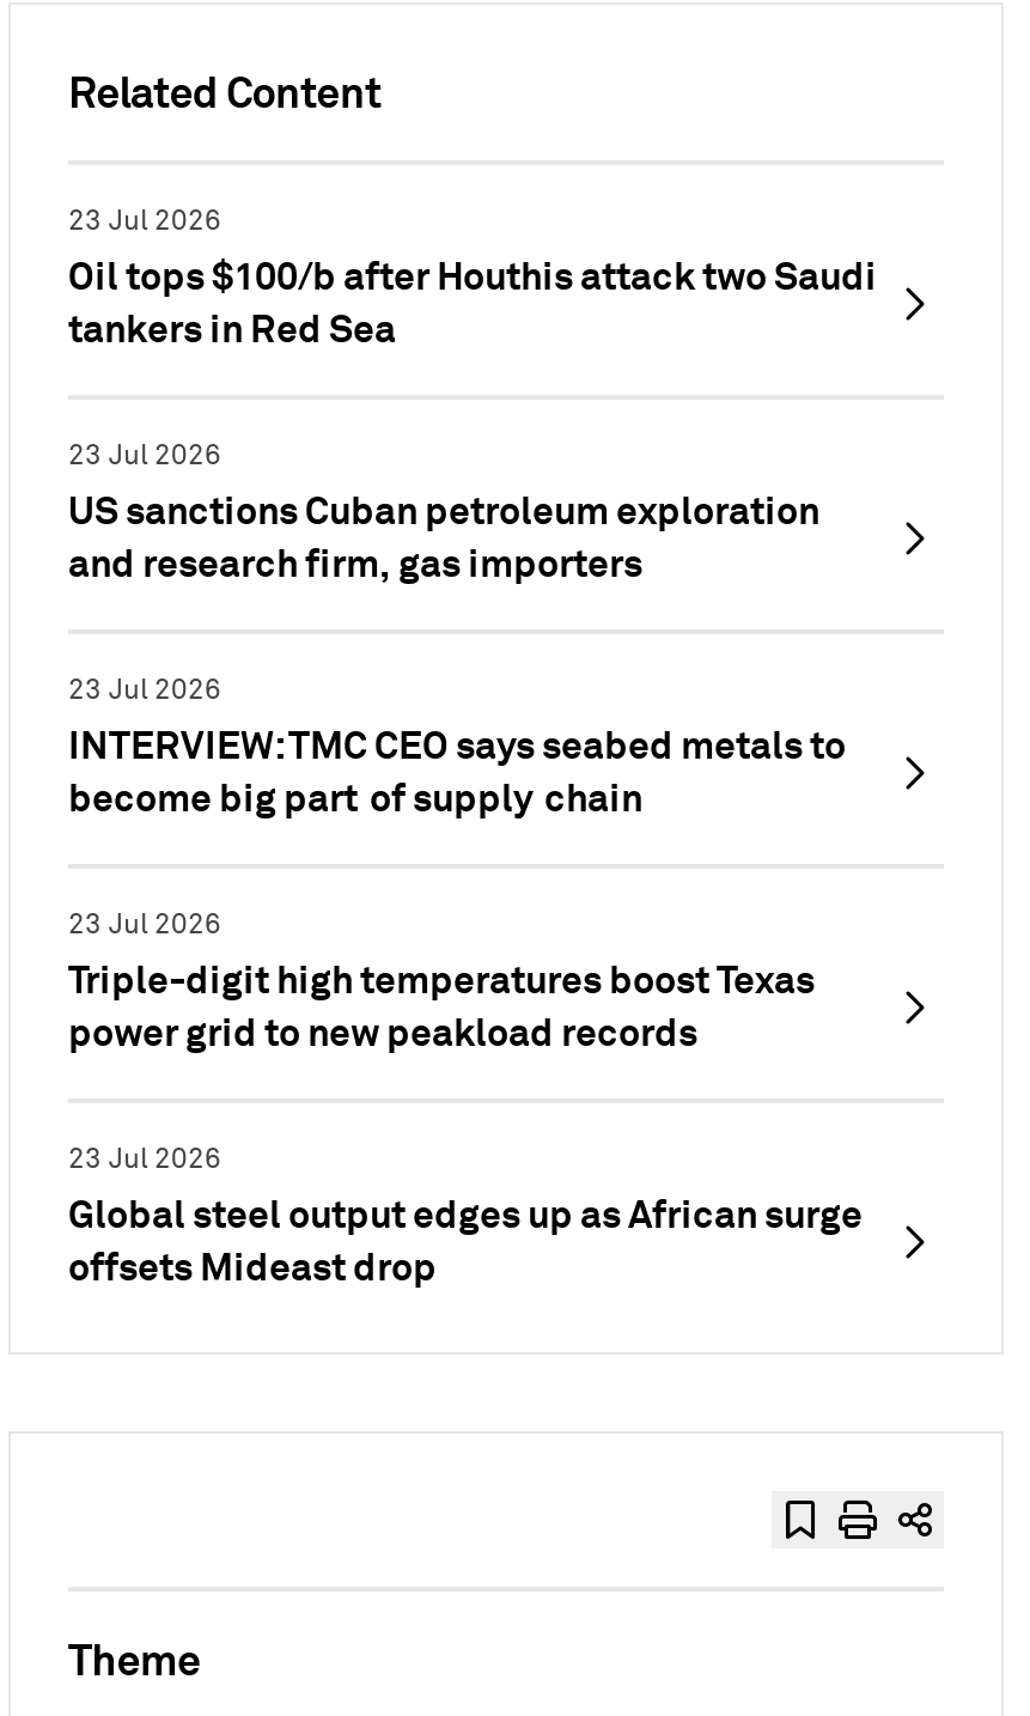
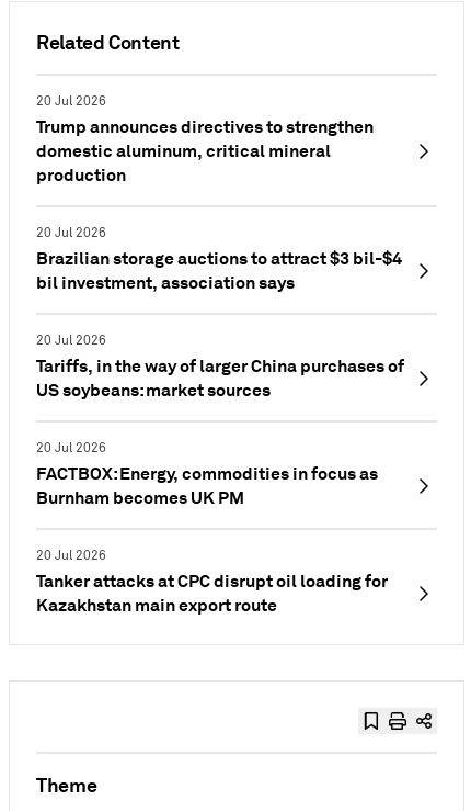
- 23 Jul 2026
- Oil tops $100/b after Houthis attack two Saudi
- tankers in Red Sea
+ 20 Jul 2026
+ Trump announces directives to strengthen
+ domestic aluminum, critical mineral
+ production

- 23 Jul 2026
- US sanctions Cuban petroleum exploration
- and research firm, gas importers
+ 20 Jul 2026
+ Brazilian storage auctions to attract $3 bil-$4
+ bil investment, association says

- 23 Jul 2026
- INTERVIEW: TMC CEO says seabed metals to
- become big part of supply chain
+ 20 Jul 2026
+ Tariffs, in the way of larger China purchases of
+ US soybeans: market sources

- 23 Jul 2026
- Triple-digit high temperatures boost Texas
- power grid to new peakload records
+ 20 Jul 2026
+ FACTBOX: Energy, commodities in focus as
+ Burnham becomes UK PM

- 23 Jul 2026
- Global steel output edges up as African surge
- offsets Mideast drop
+ 20 Jul 2026
+ Tanker attacks at CPC disrupt oil loading for
+ Kazakhstan main export route
